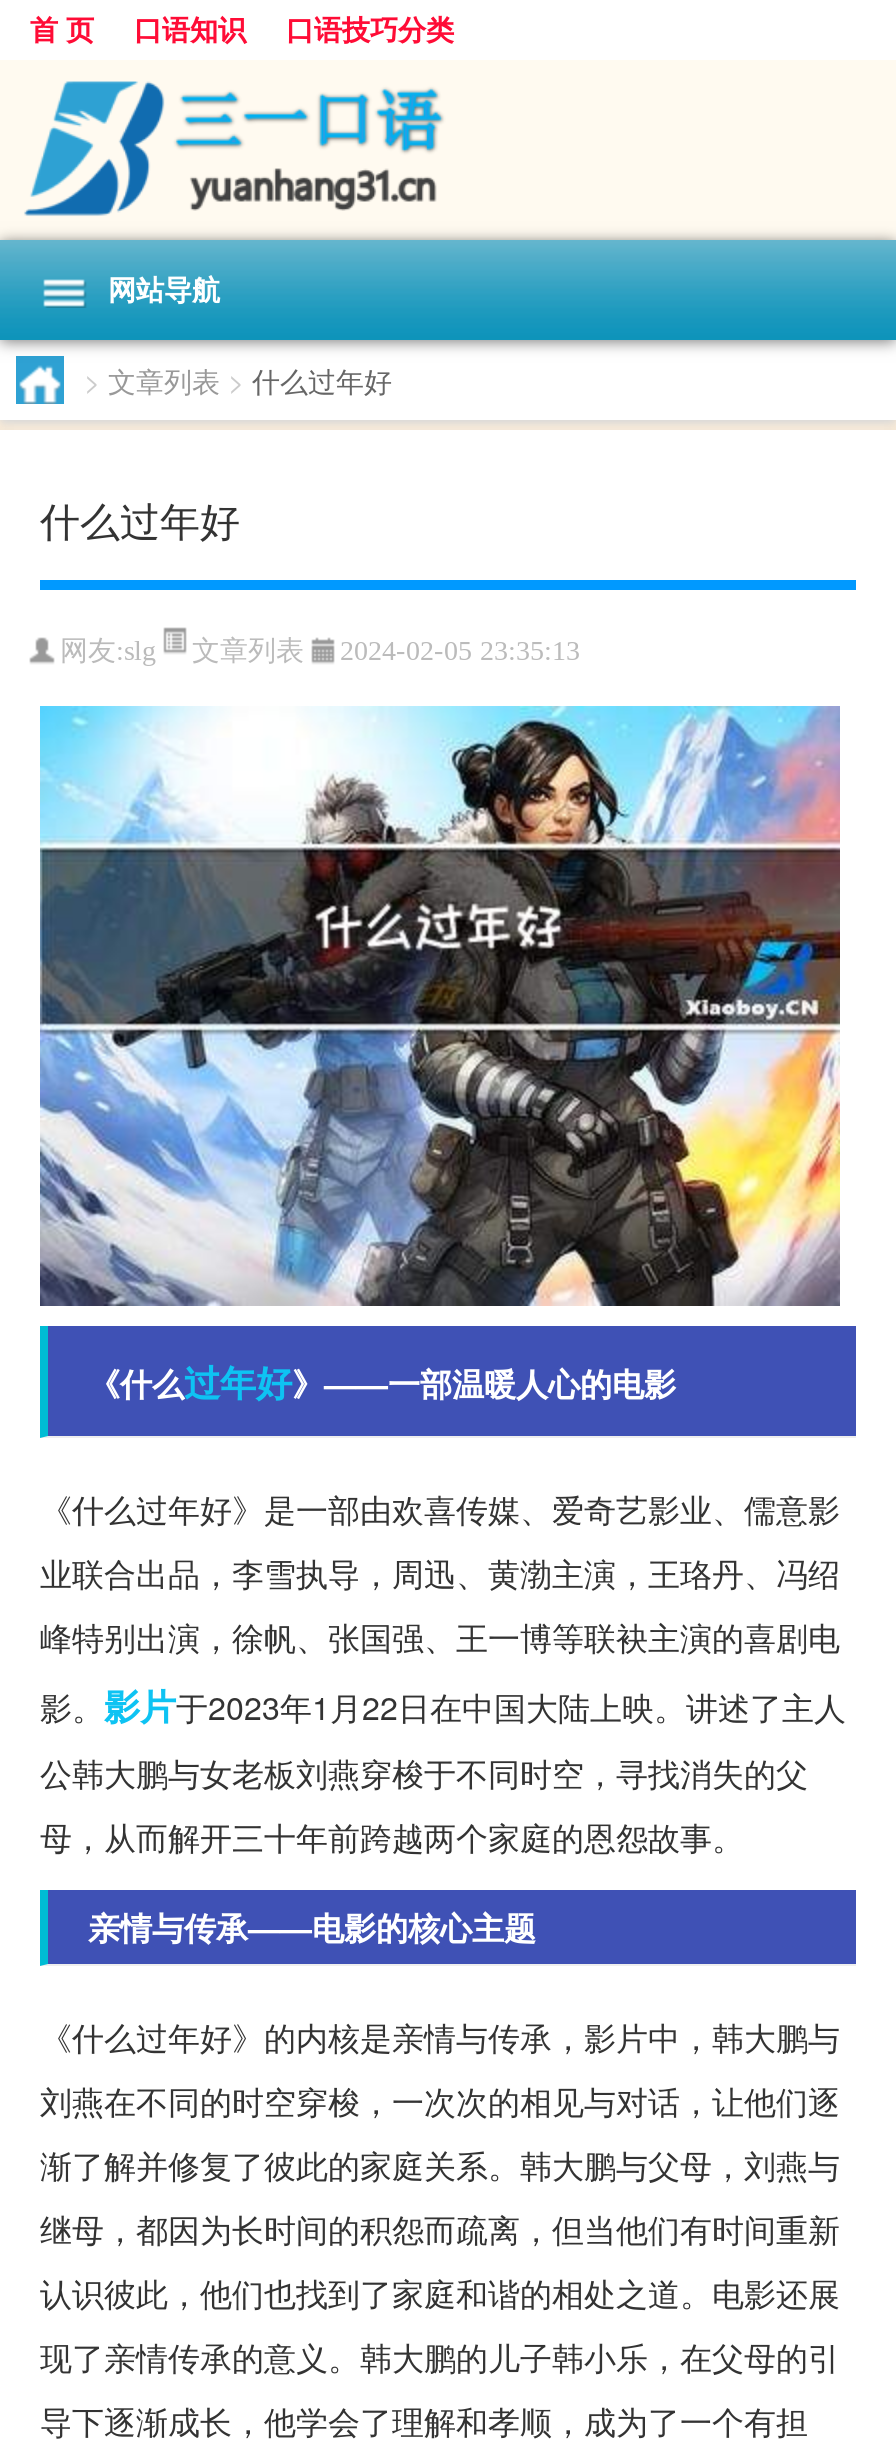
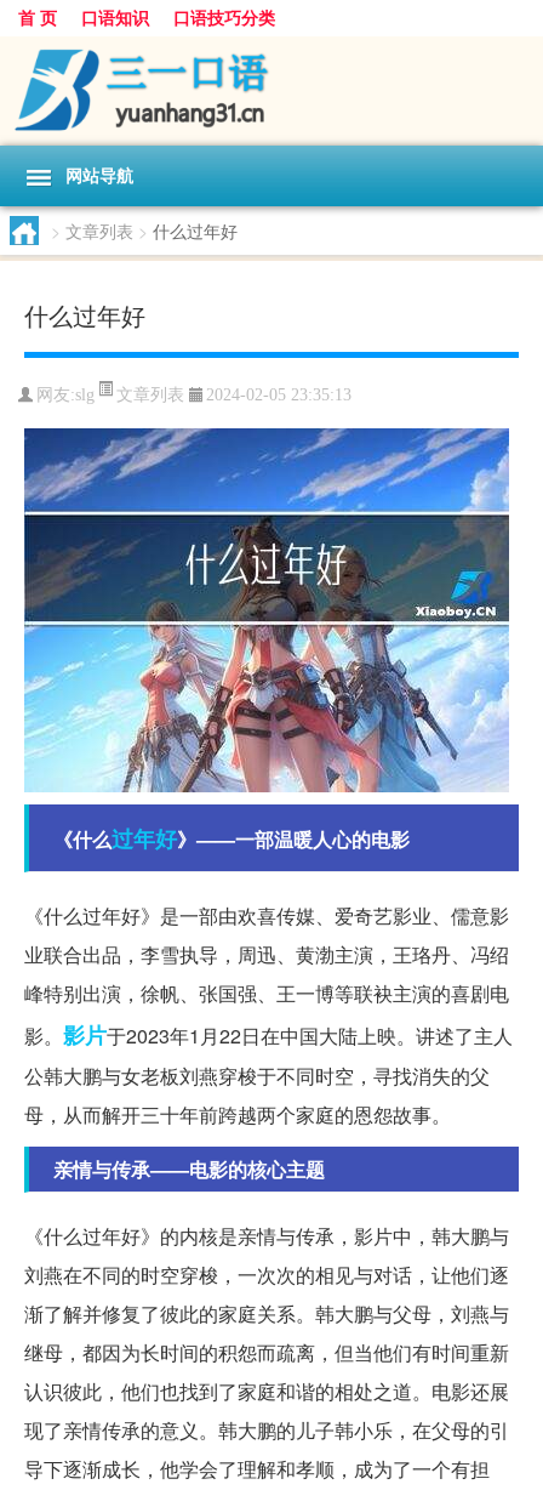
- [image]
+ [image]
